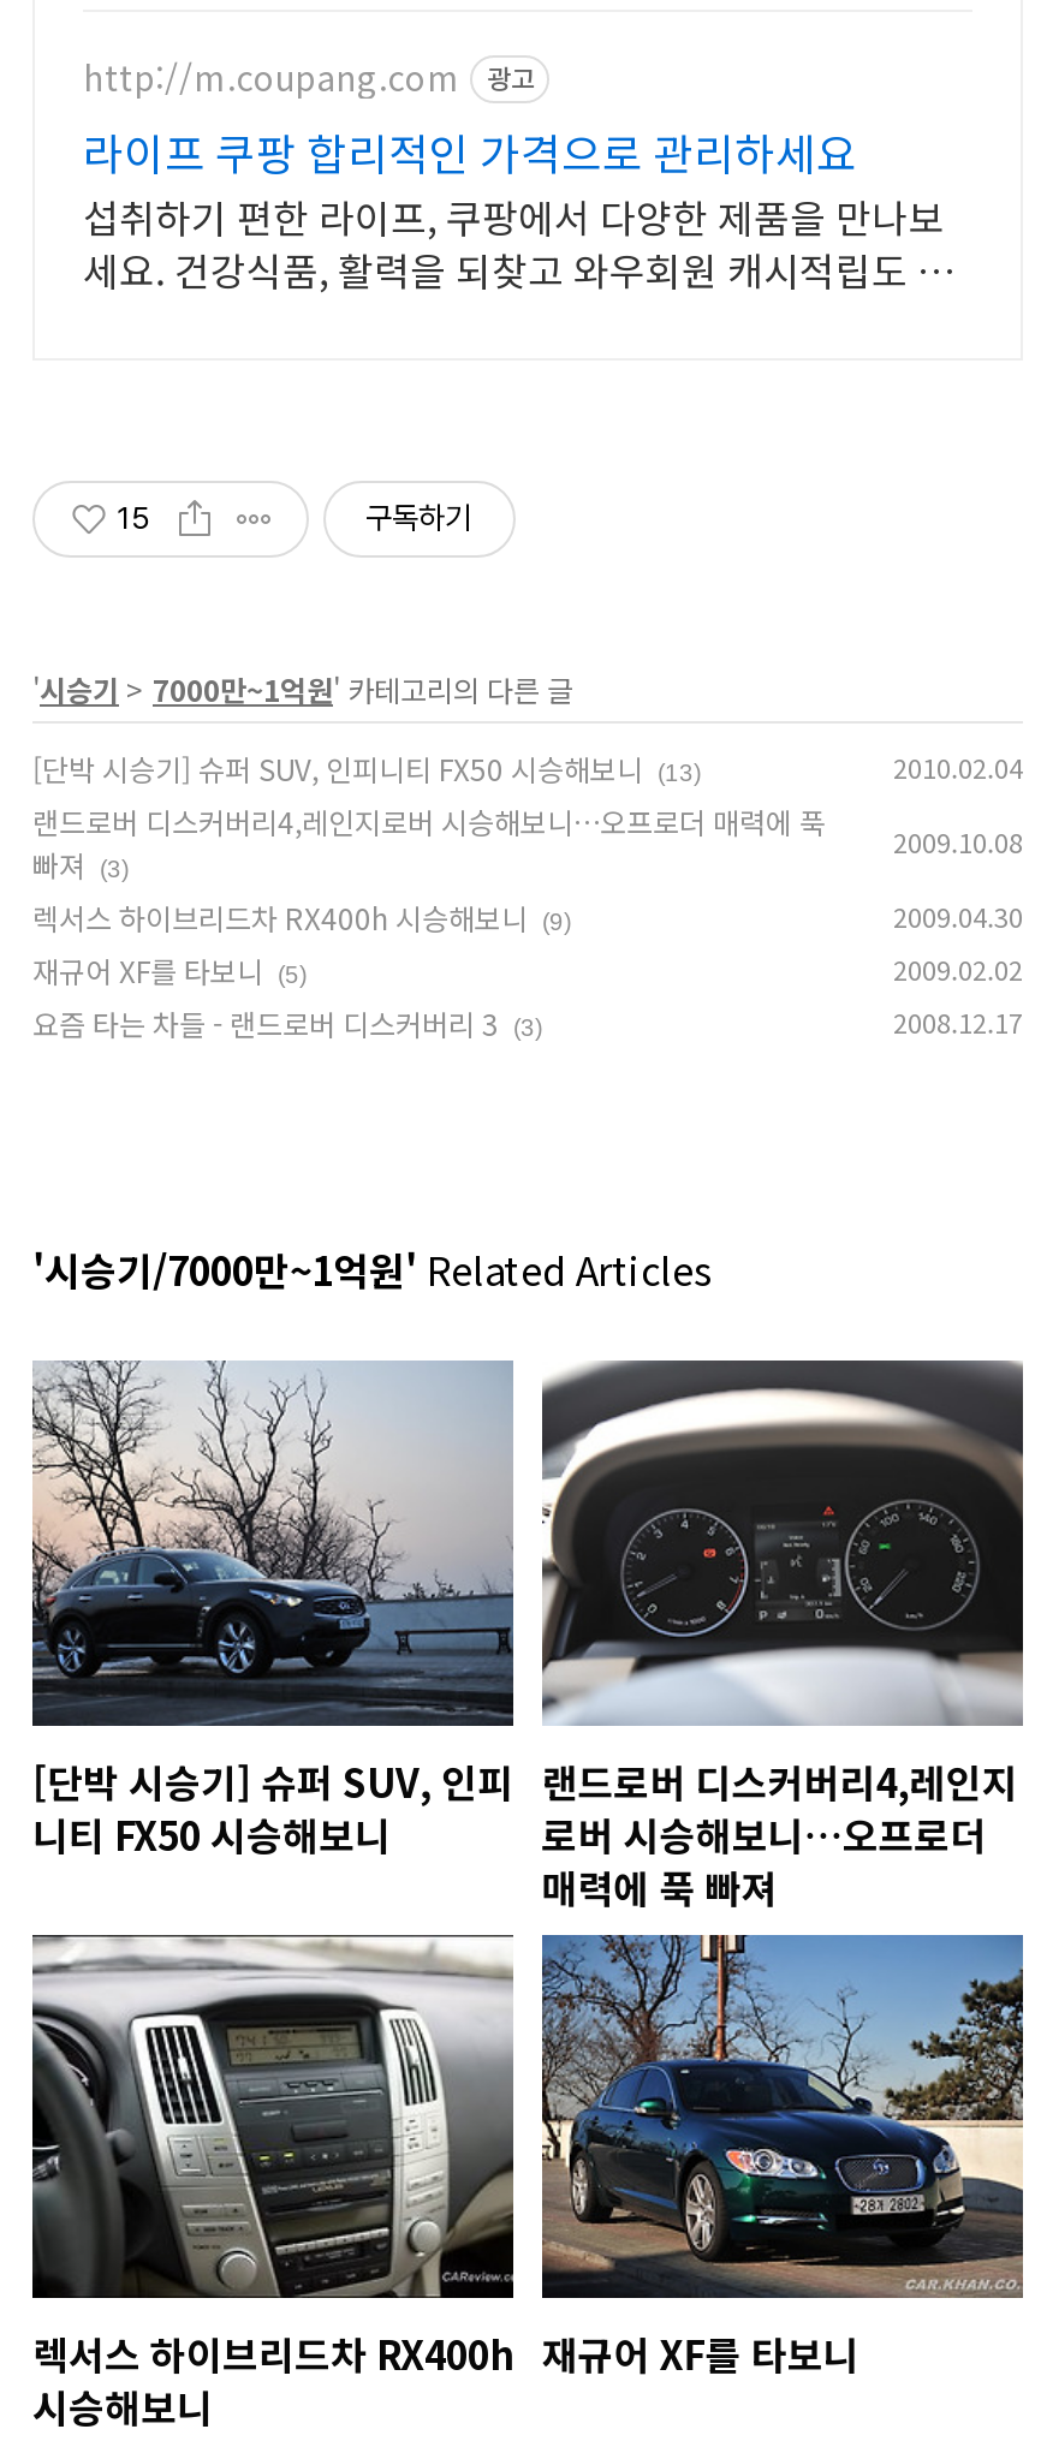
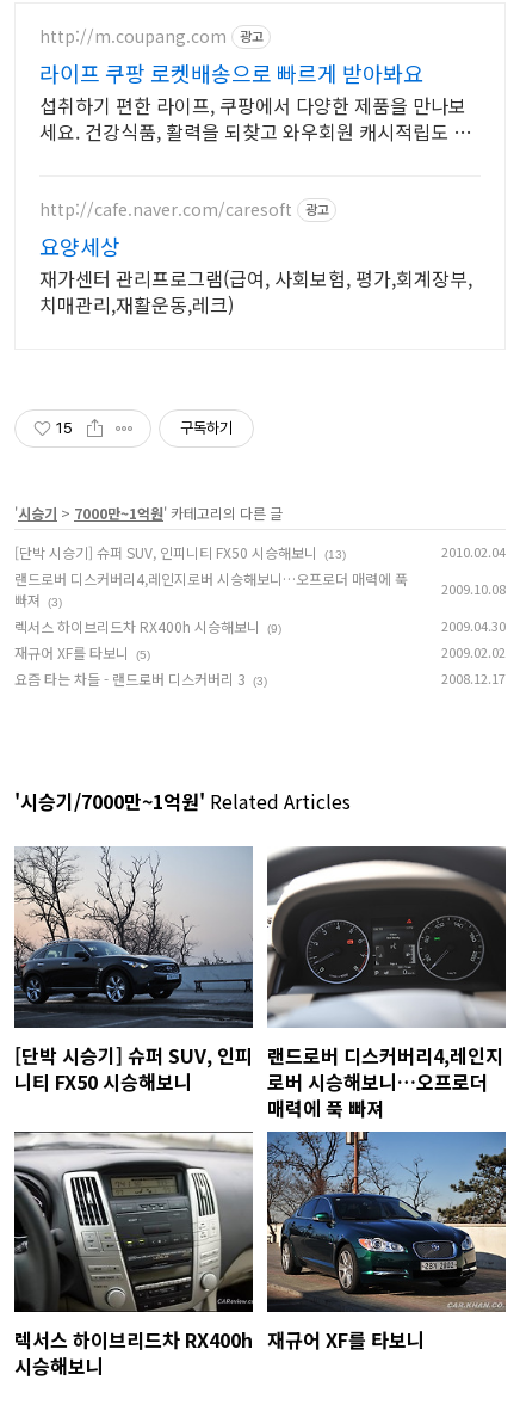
- 라이프 쿠팡 합리적인 가격으로 관리하세요
+ 라이프 쿠팡 로켓배송으로 빠르게 받아봐요

+ http://cafe.naver.com/caresoft
+ 광고
+ 요양세상
+ 재가센터 관리프로그램(급여, 사회보험, 평가,회계장부,
+ 치매관리,재활운동,레크)
